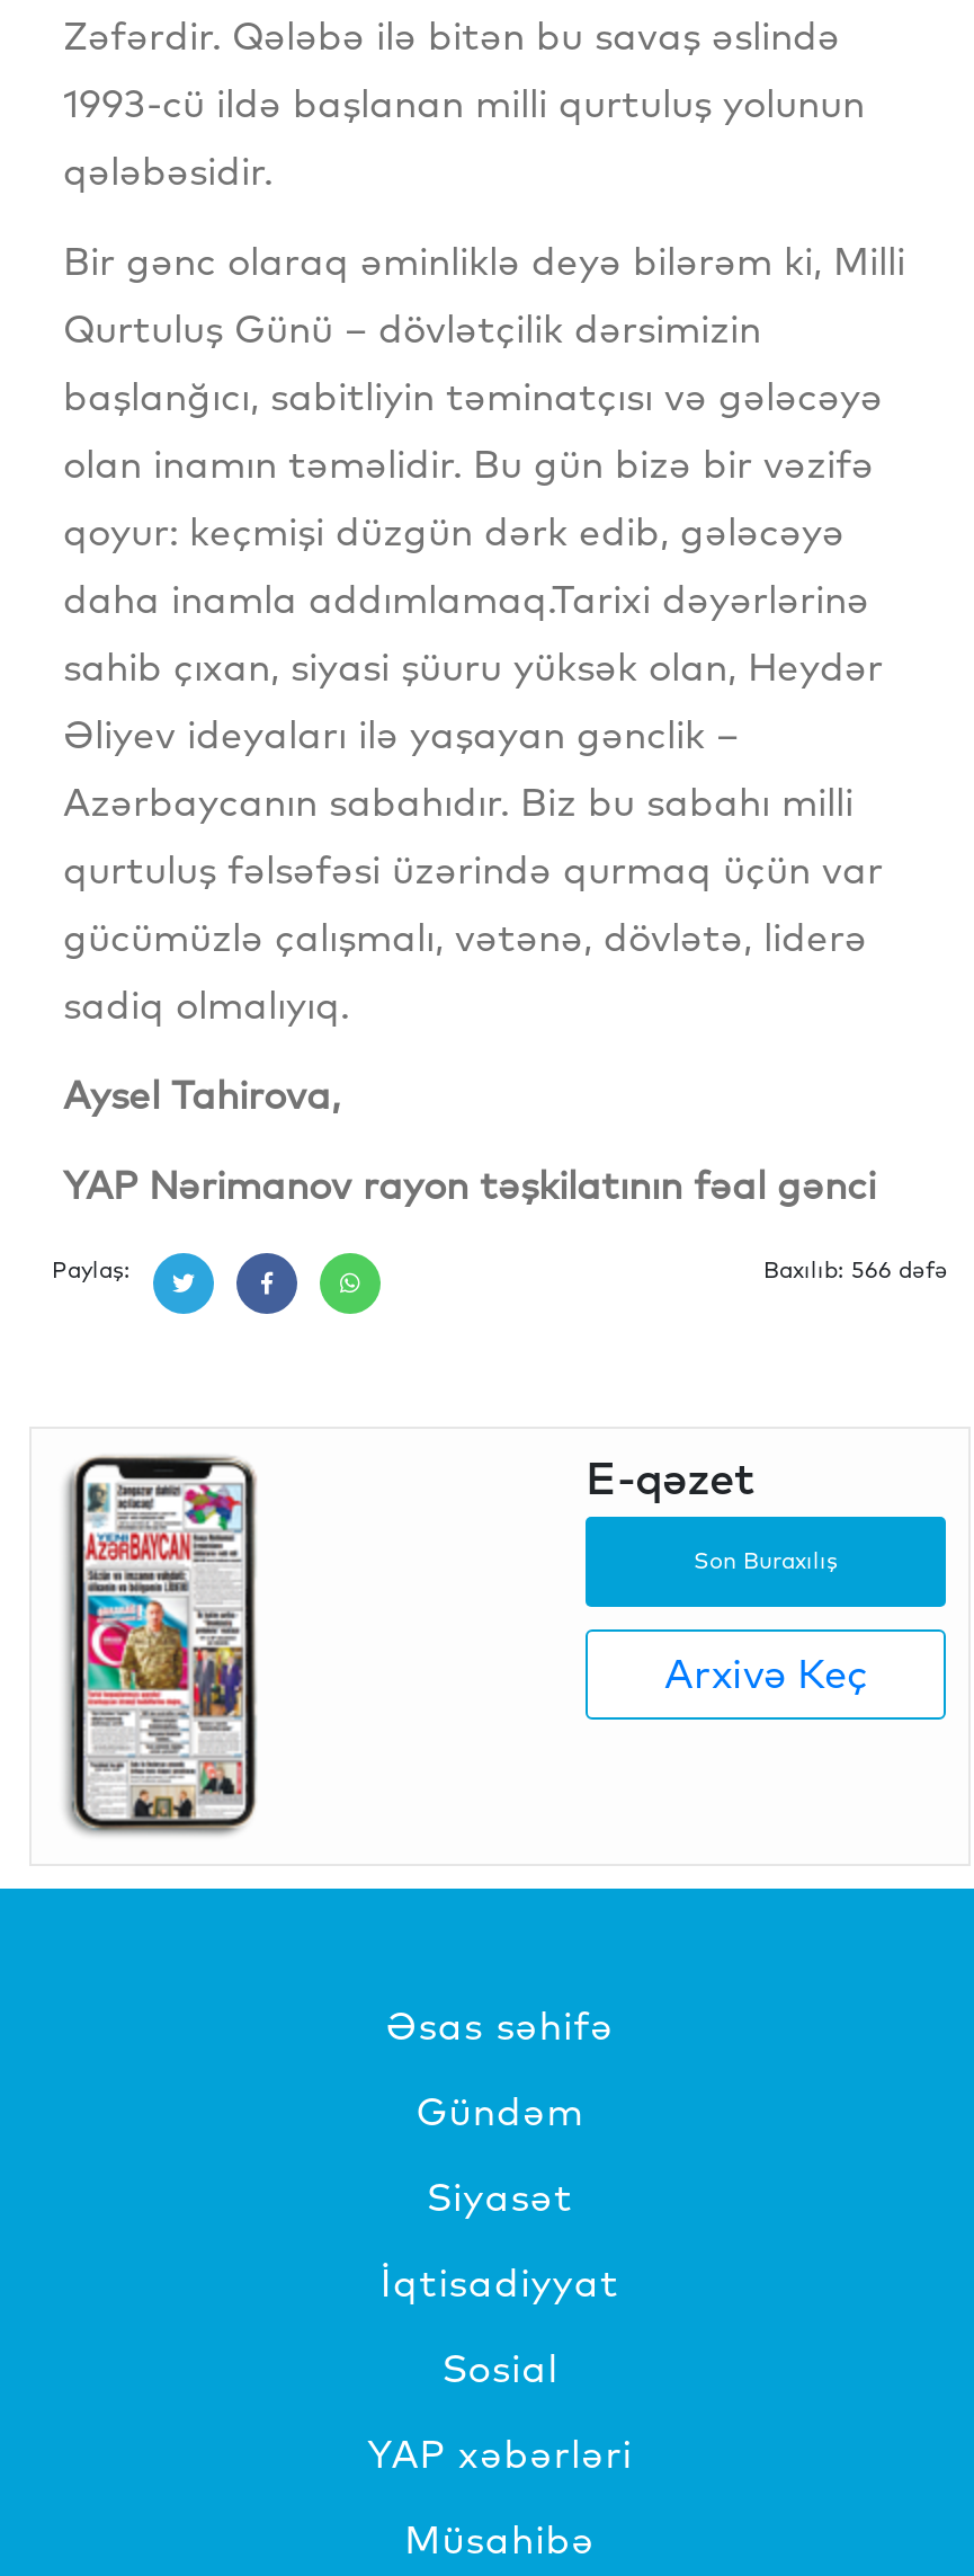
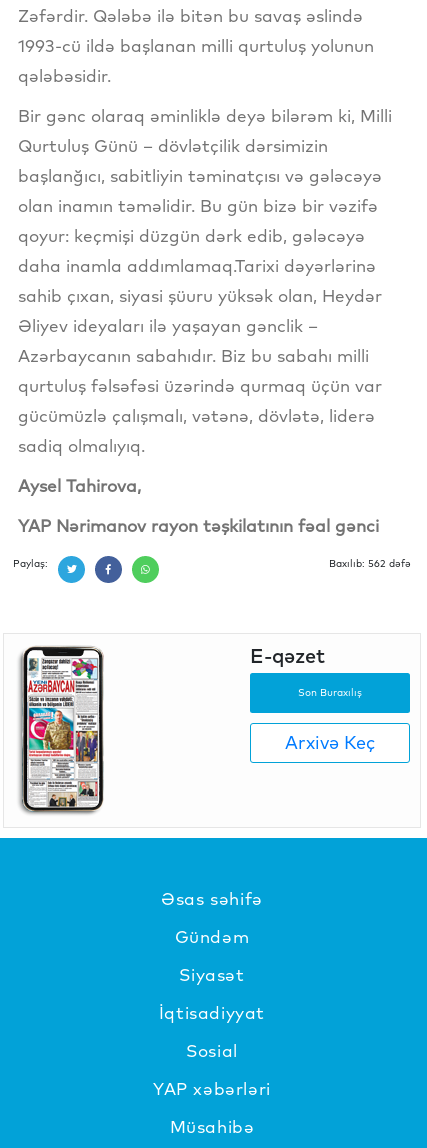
- Baxılıb: 566 dəfə
+ Baxılıb: 562 dəfə
